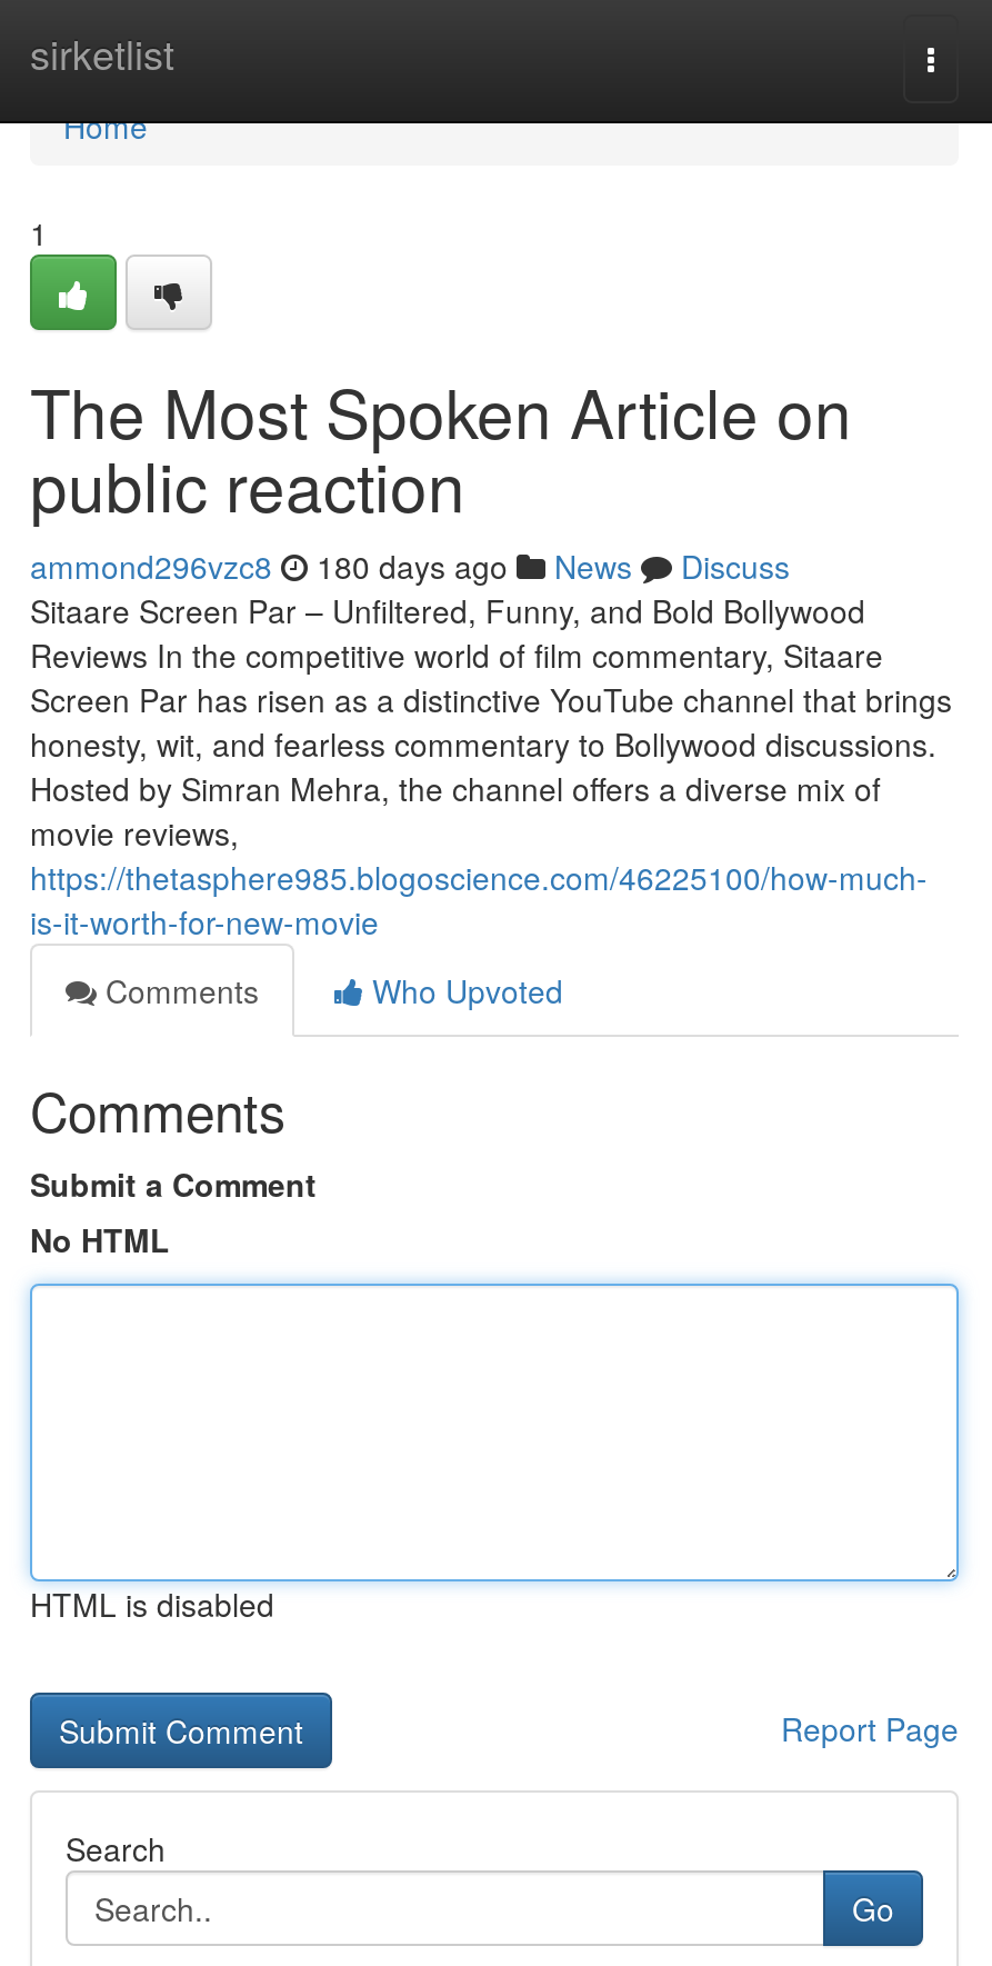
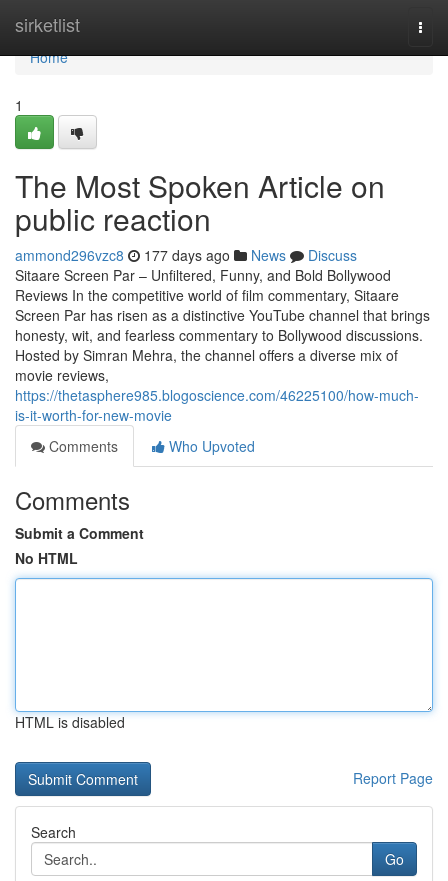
- ammond296vzc8 180 days ago News Discuss
+ ammond296vzc8 177 days ago News Discuss
